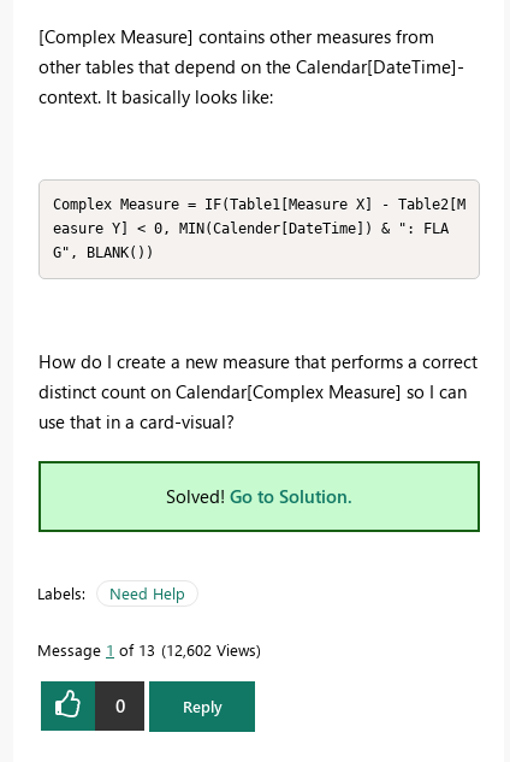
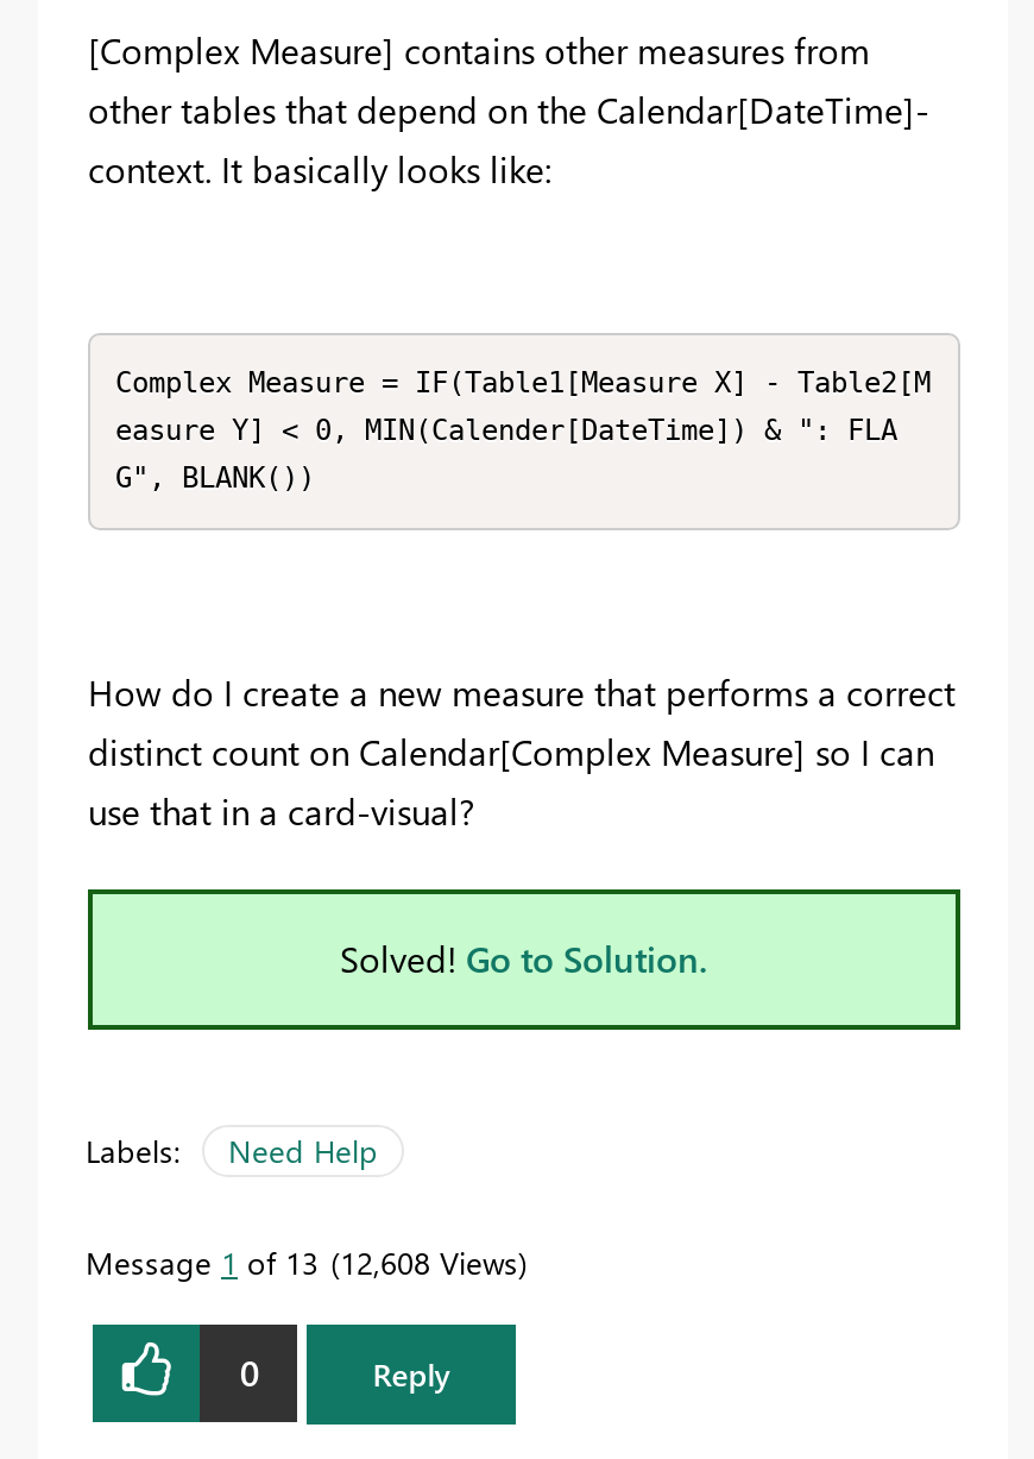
- Message 1 of 13 12,602 Views
+ Message 1 of 13 12,608 Views
